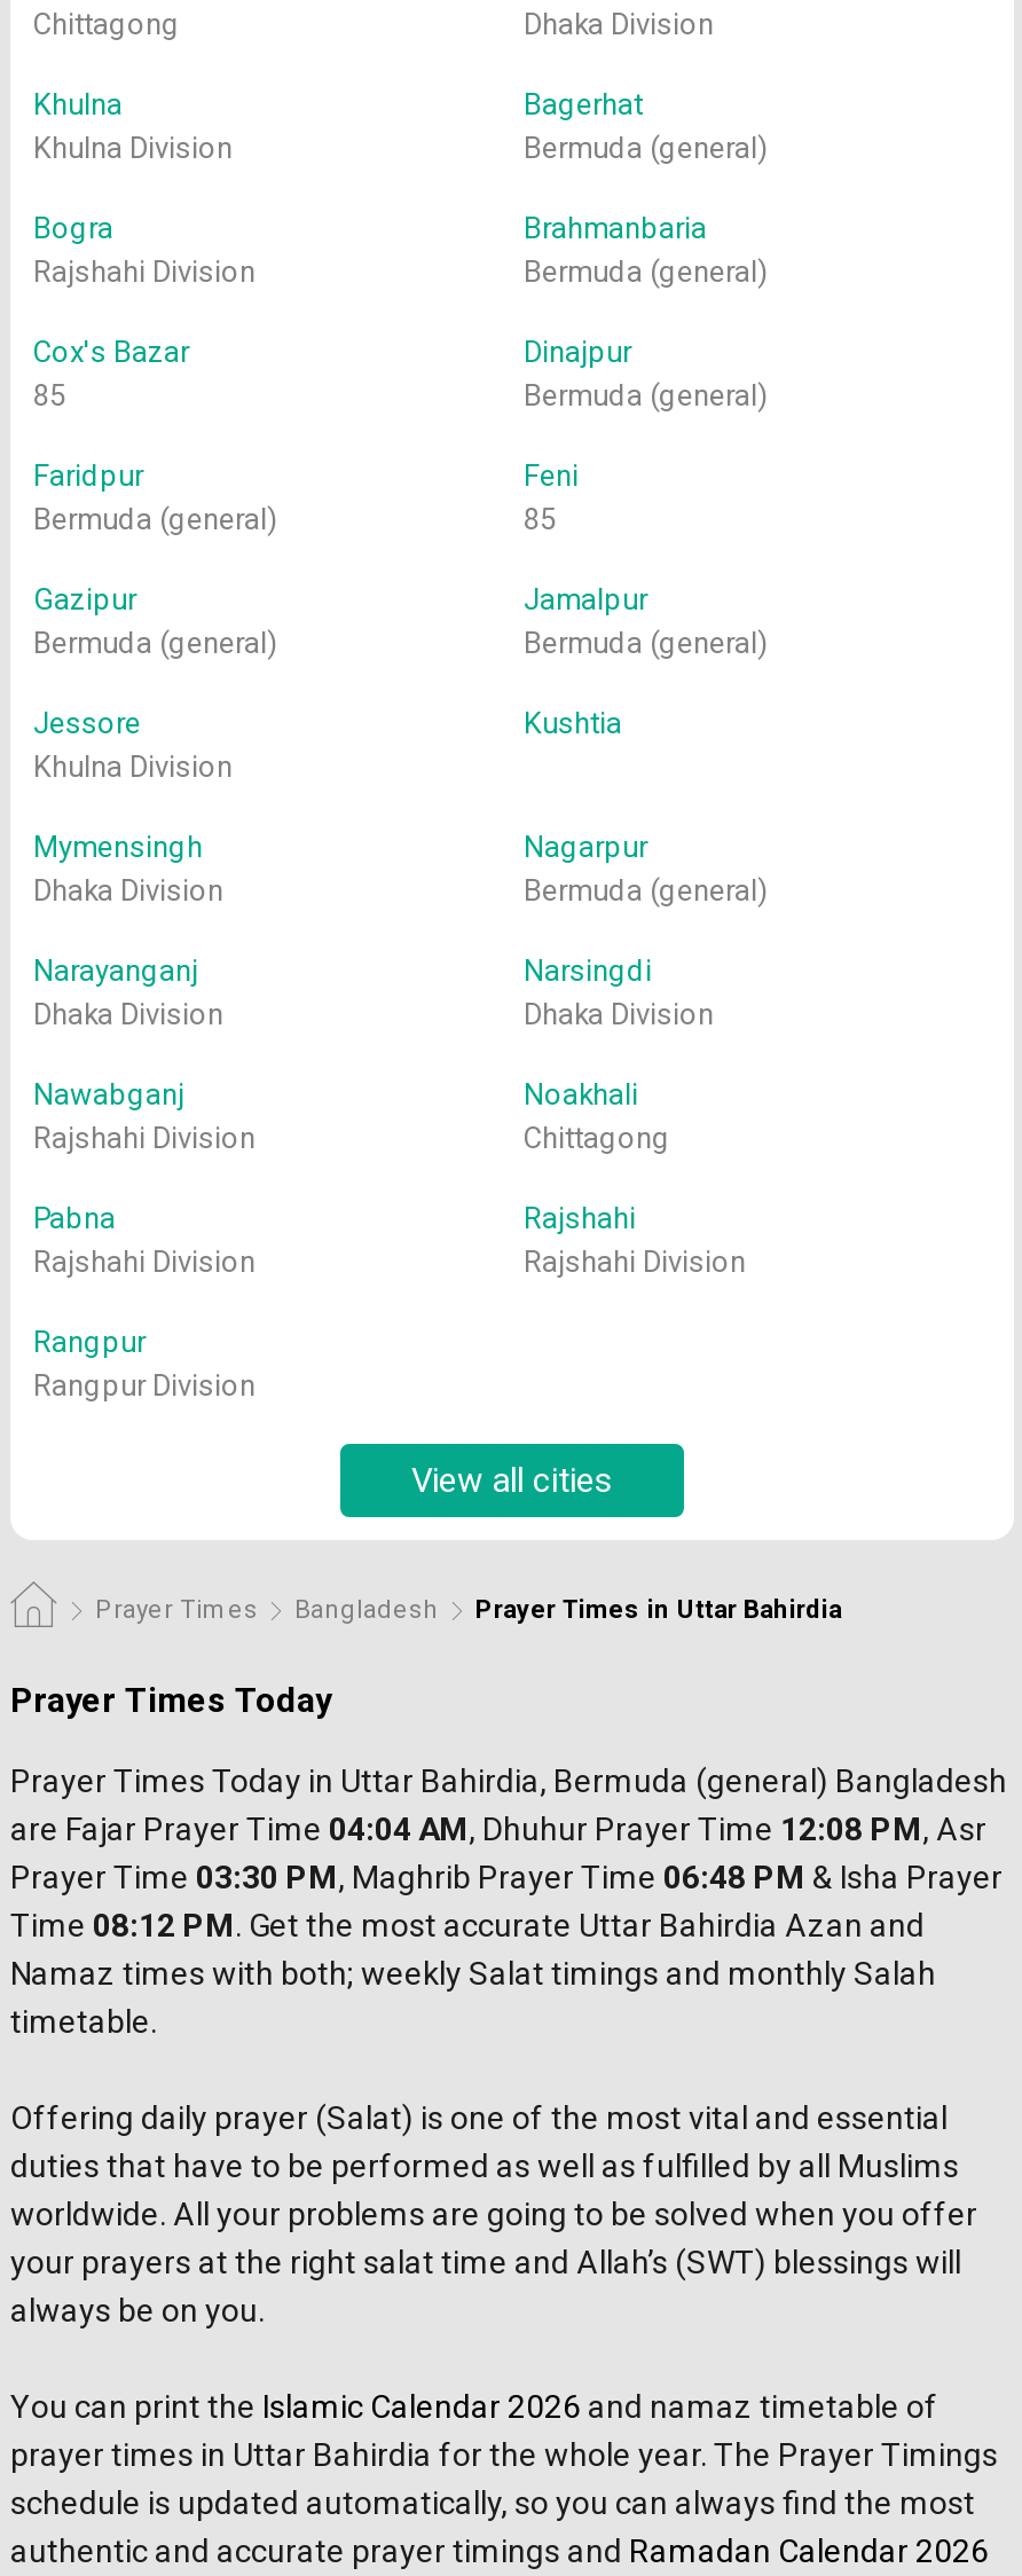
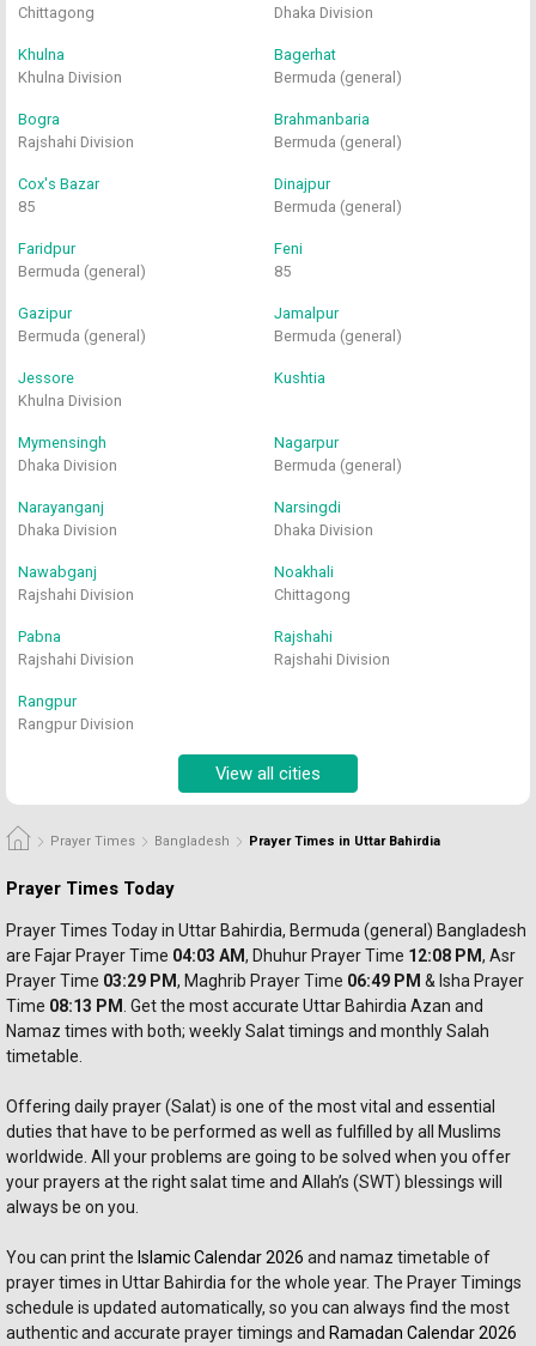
- are Fajar Prayer Time 04:04 AM, Dhuhur Prayer Time 12:08 PM
+ are Fajar Prayer Time 04:03 AM, Dhuhur Prayer Time 12:08 PM

- Prayer Time 03:30 PM, Maghrib Prayer Time 06:48 PM & Isha Prayer
+ Prayer Time 03:29 PM, Maghrib Prayer Time 06:49 PM & Isha Prayer

- Time 08:12 PM. Get the most accurate Uttar Bahirdia Azan and
+ Time 08:13 PM. Get the most accurate Uttar Bahirdia Azan and
